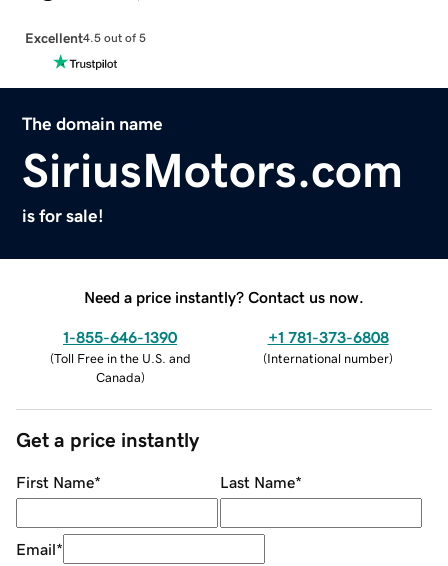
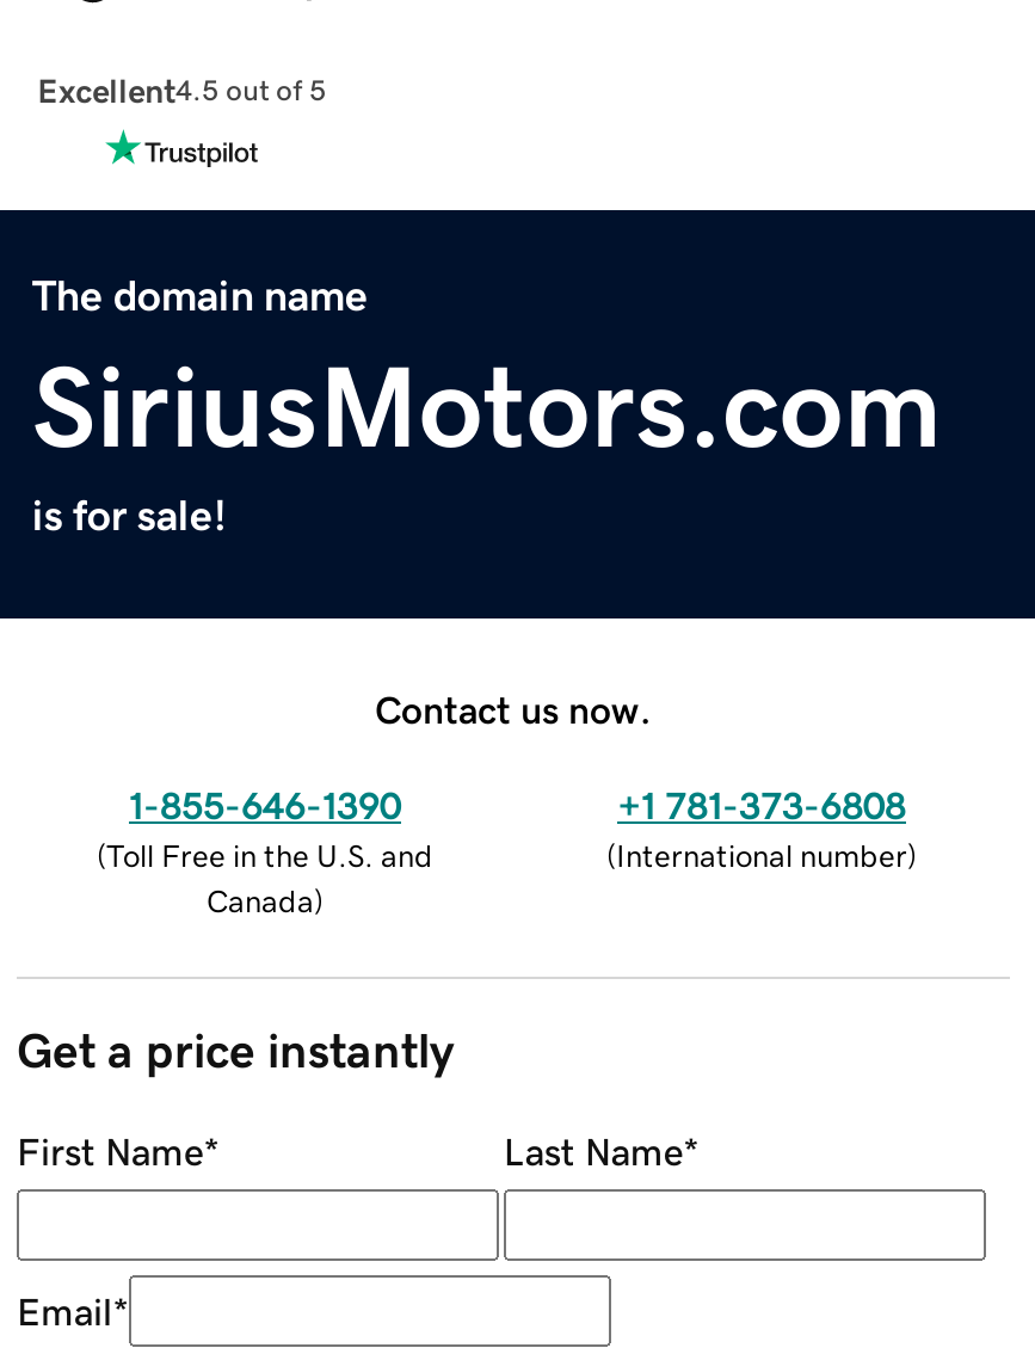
- Need a price instantly? Contact us now.
+ Contact us now.
